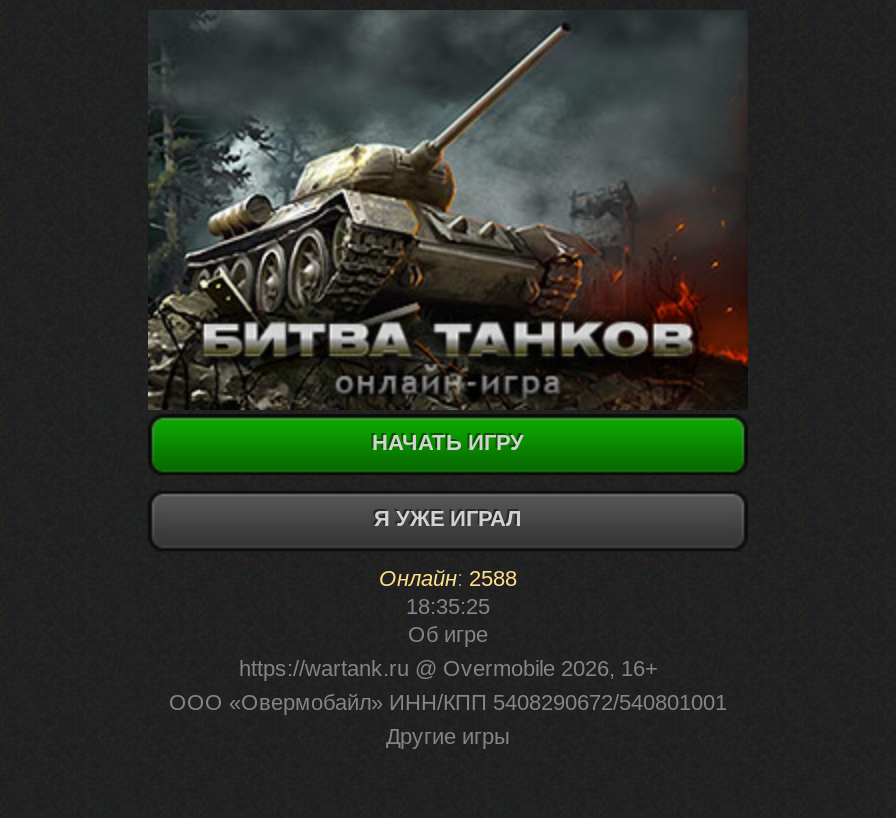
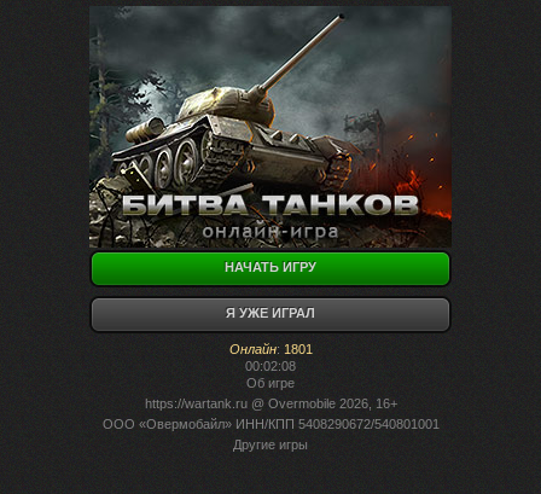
- Онлайн: 2588
+ Онлайн: 1801

- 18:35:25
+ 00:02:08
